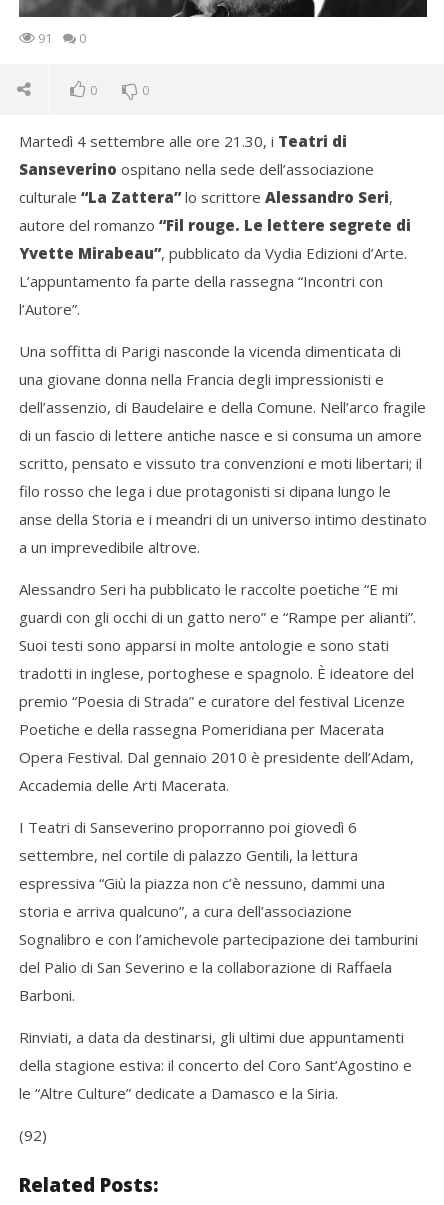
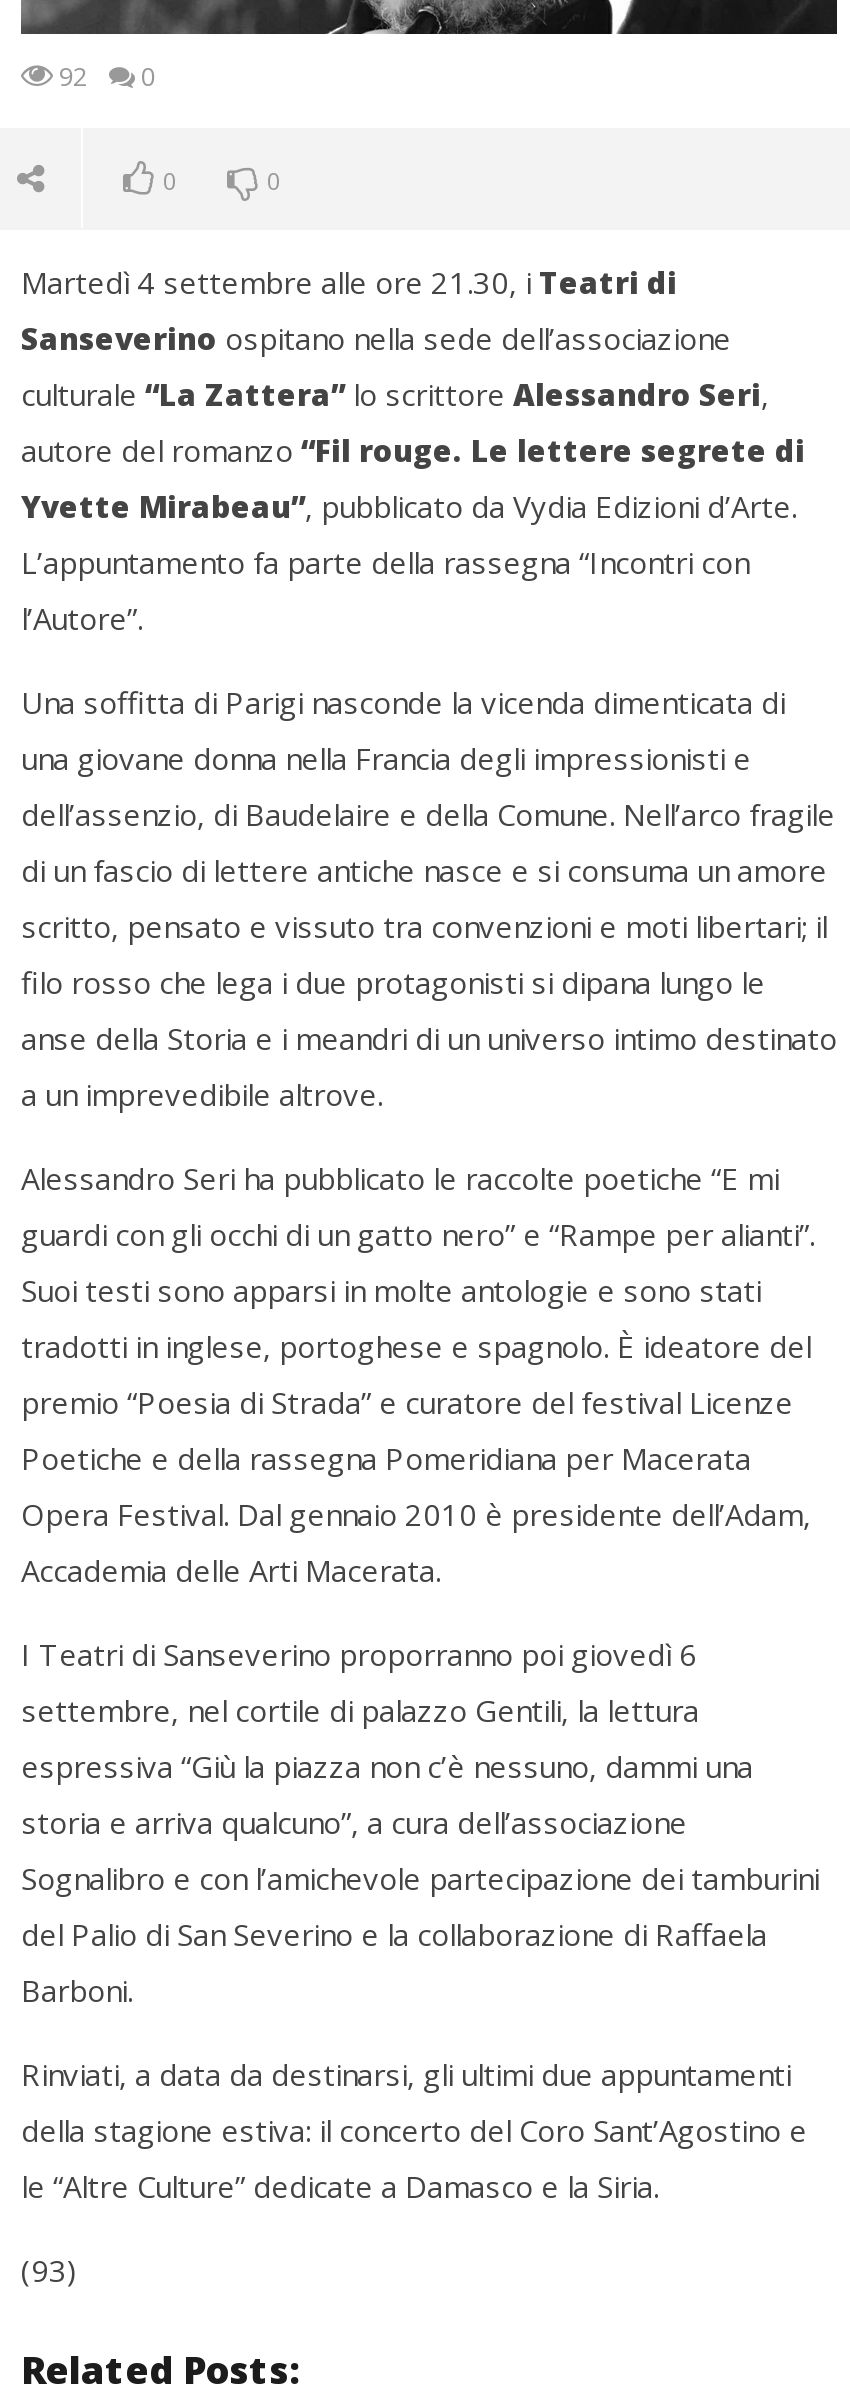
- 91 0
+ 92 0

- (92)
+ (93)
